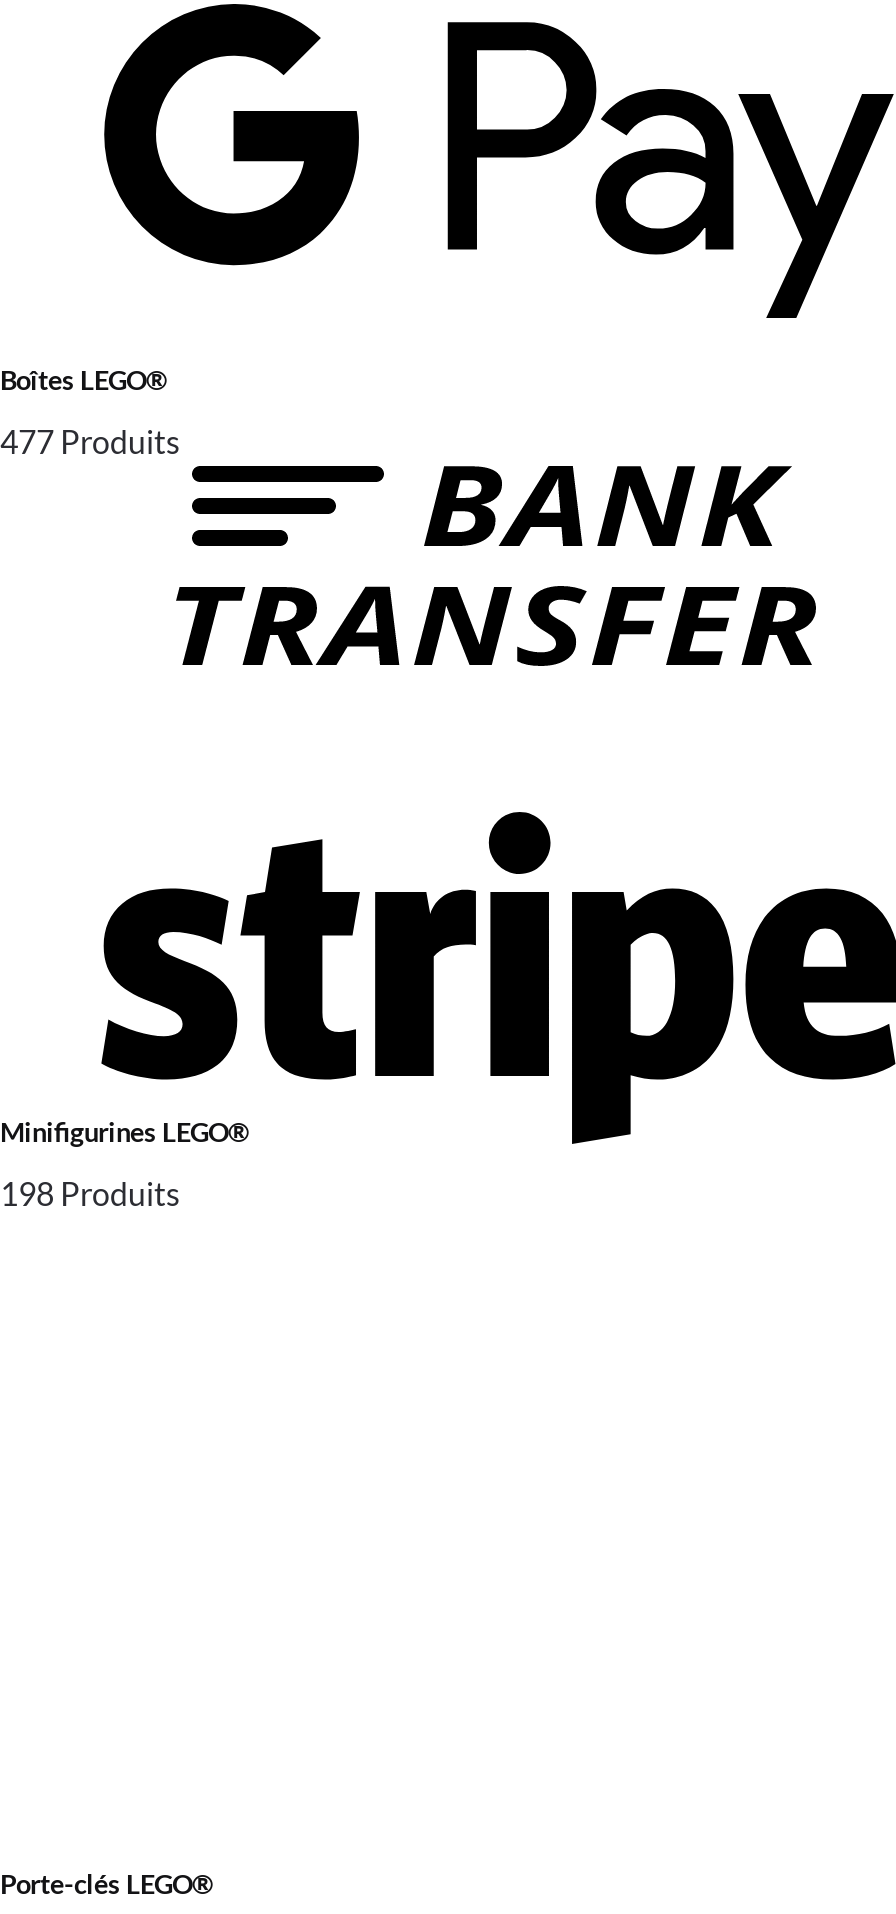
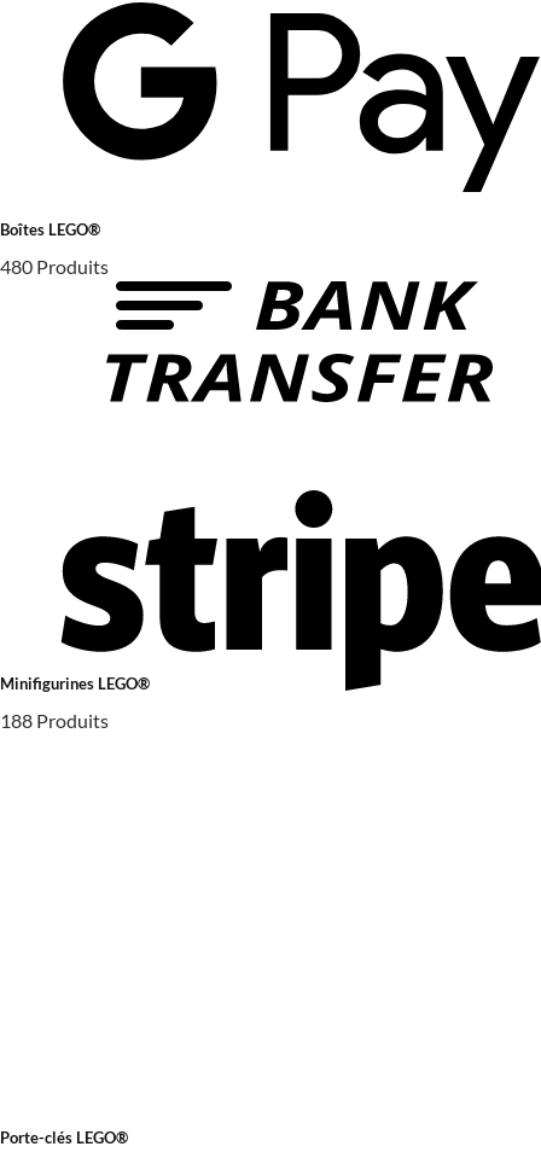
- 477 Produits
+ 480 Produits

- 198 Produits
+ 188 Produits
